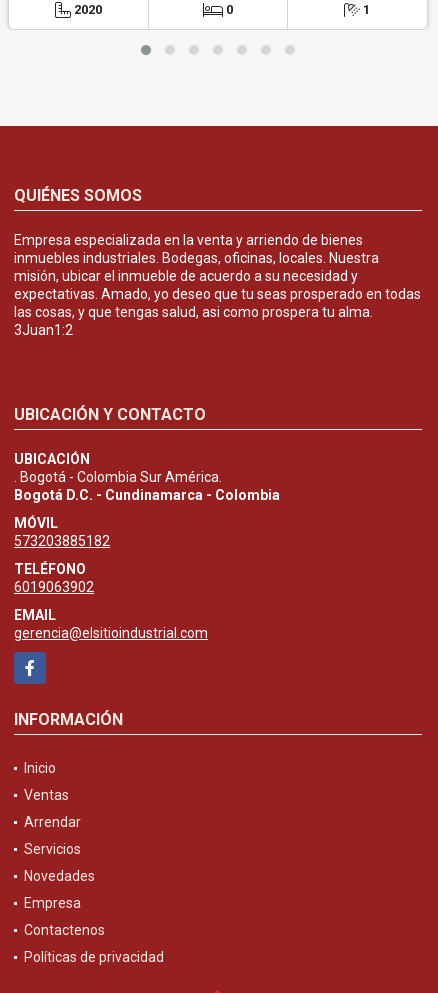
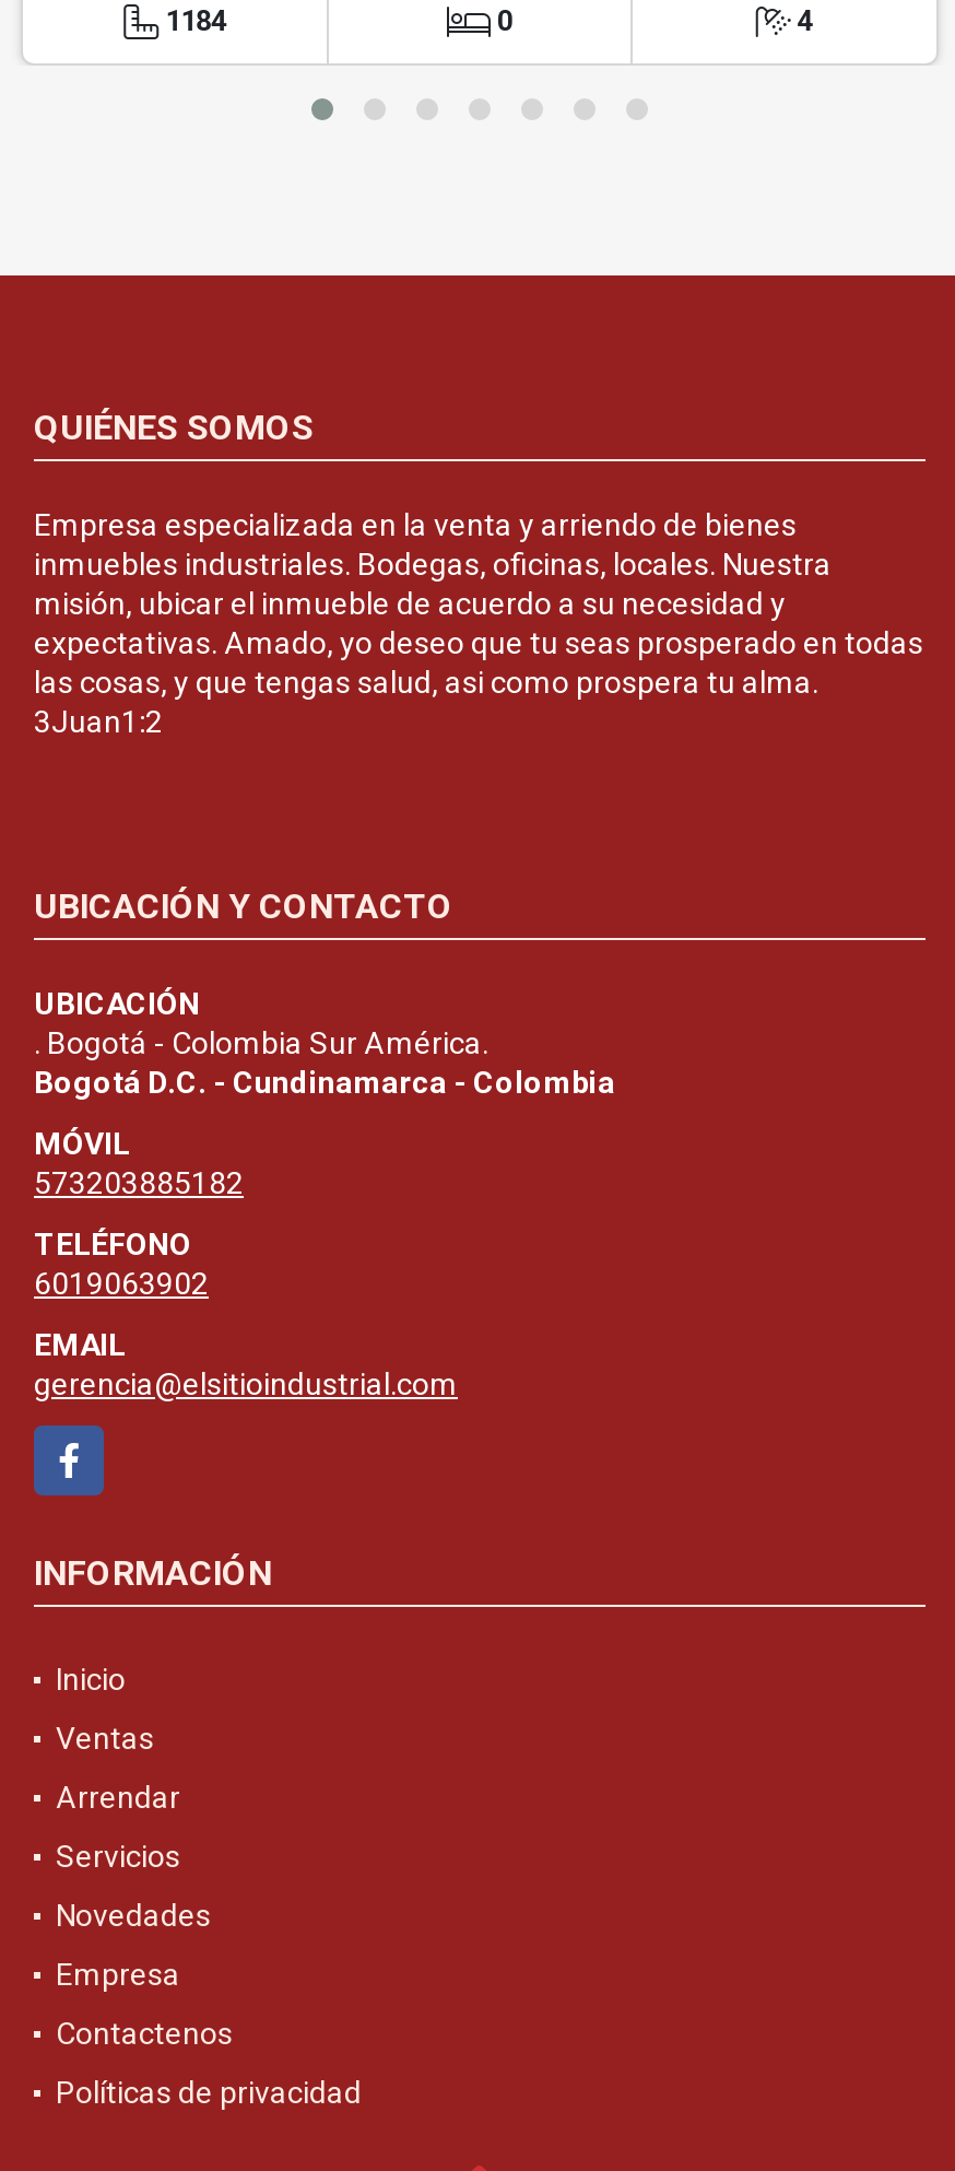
- 2020
+ 1184

- 1
+ 4
